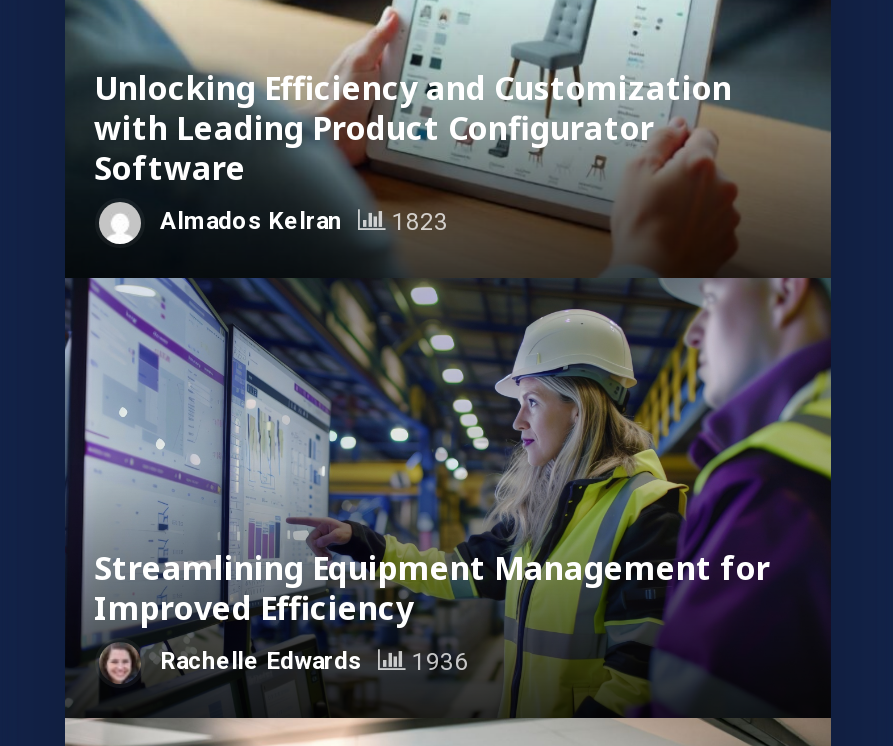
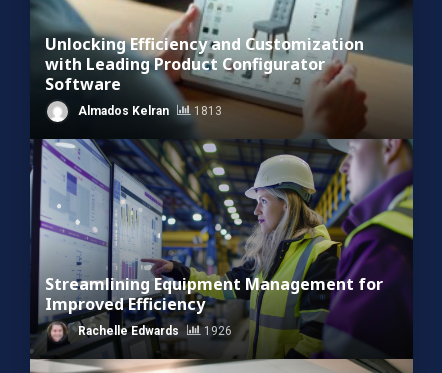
- Almados Kelran 1823
+ Almados Kelran 1813

- Rachelle Edwards 1936
+ Rachelle Edwards 1926
